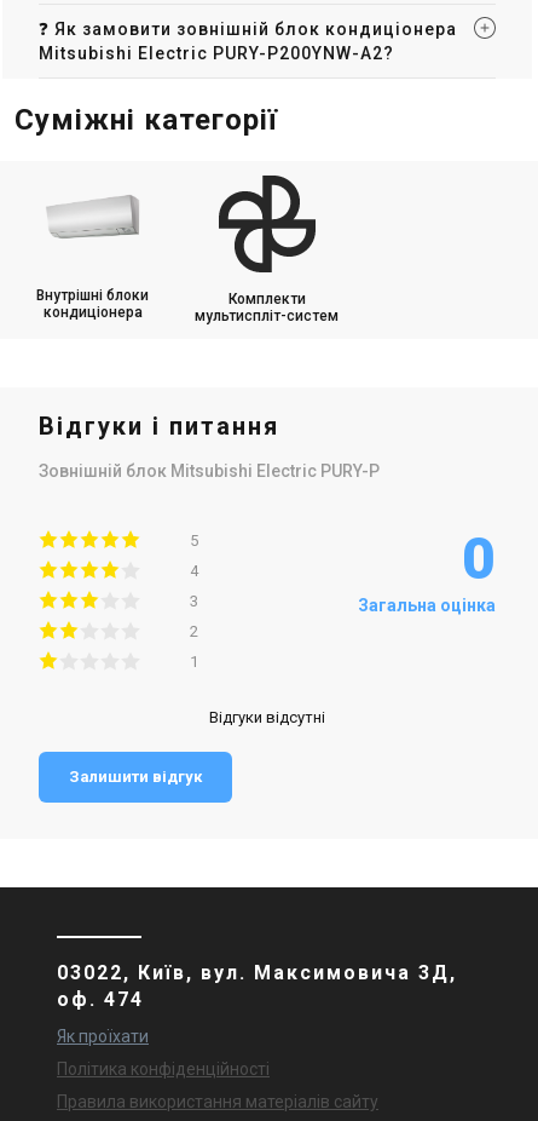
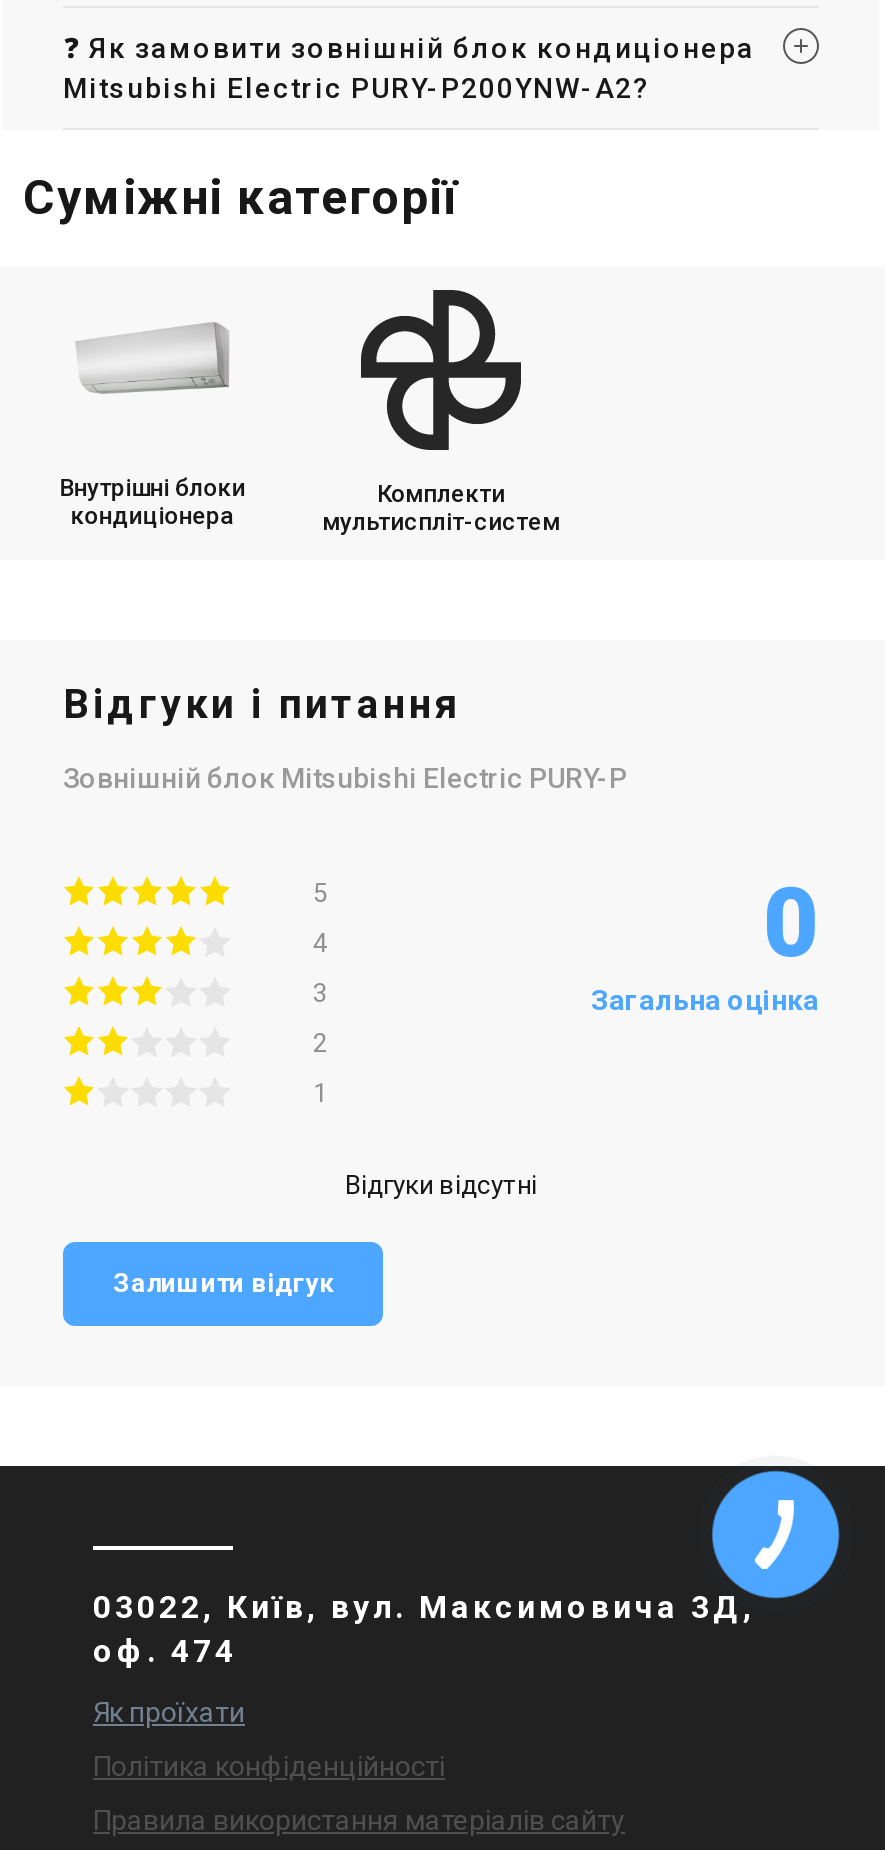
+ [image]
